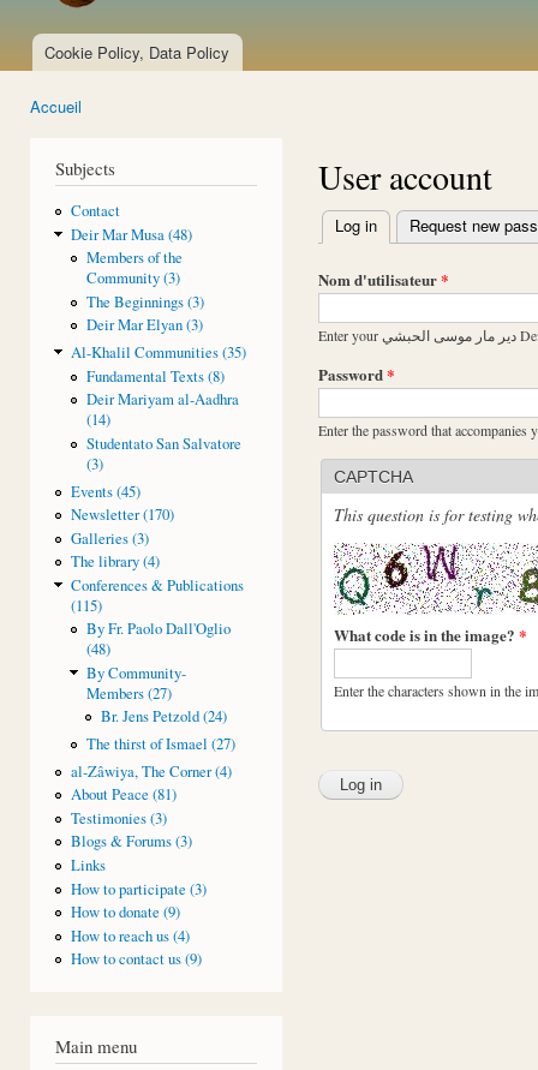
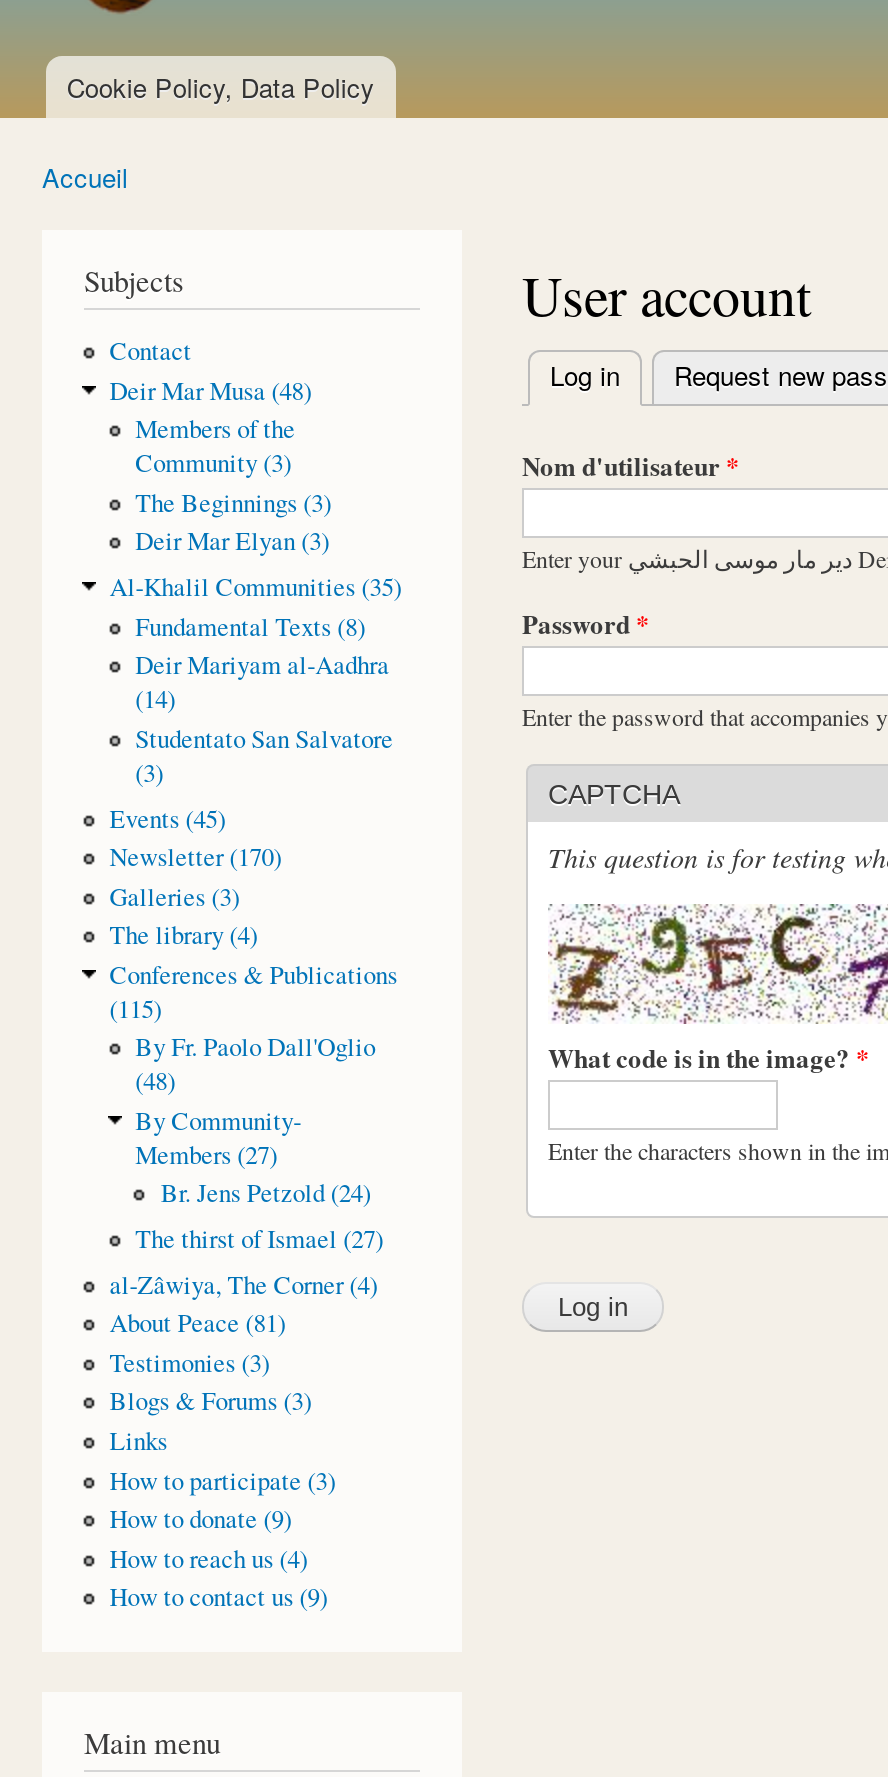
- [image]
+ [image]
